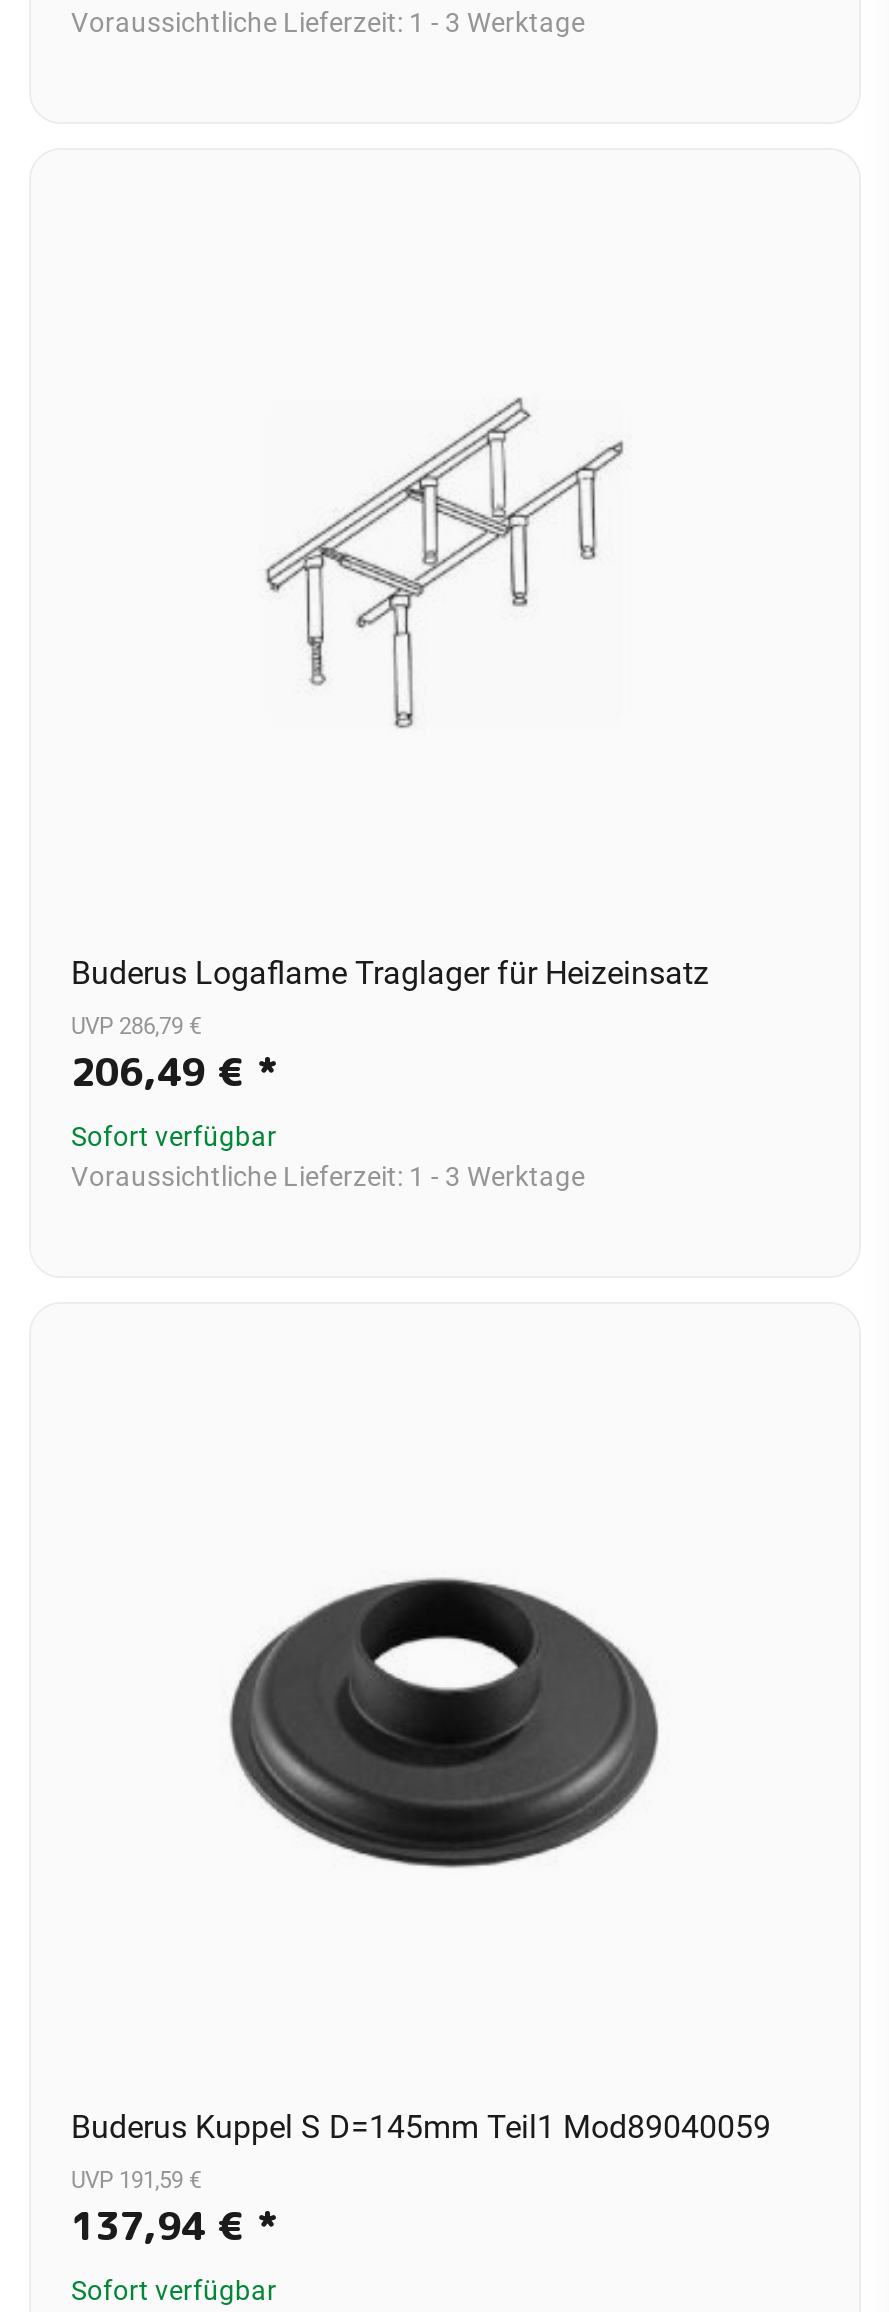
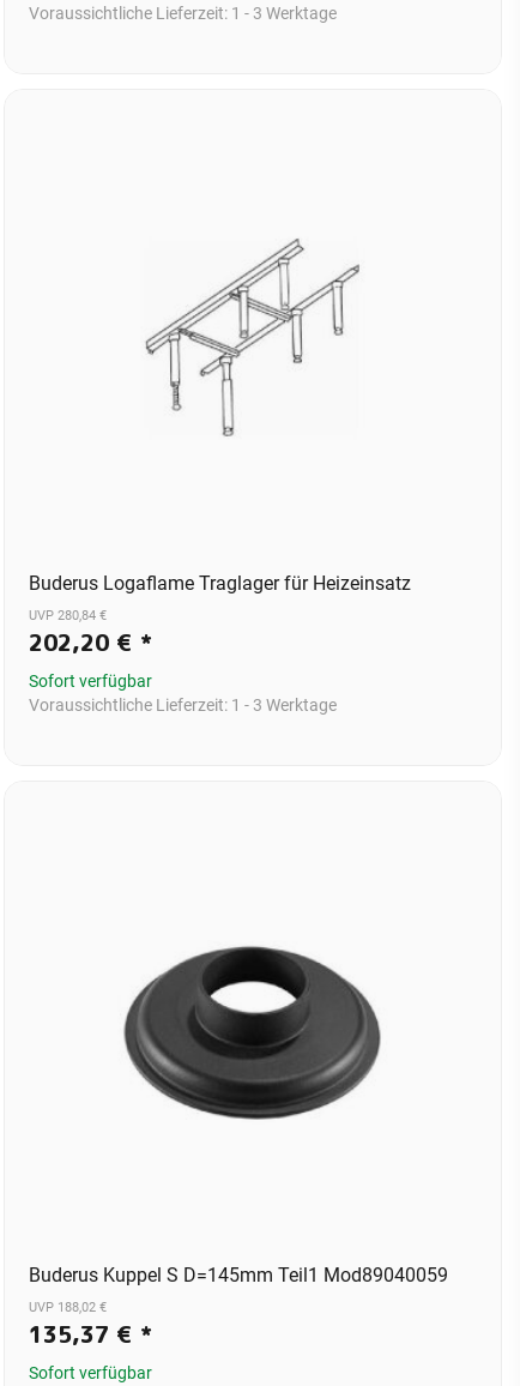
- UVP 286,79 €
+ UVP 280,84 €

- 206,49 €*
+ 202,20 €*

- UVP 191,59 €
+ UVP 188,02 €

- 137,94 €*
+ 135,37 €*
